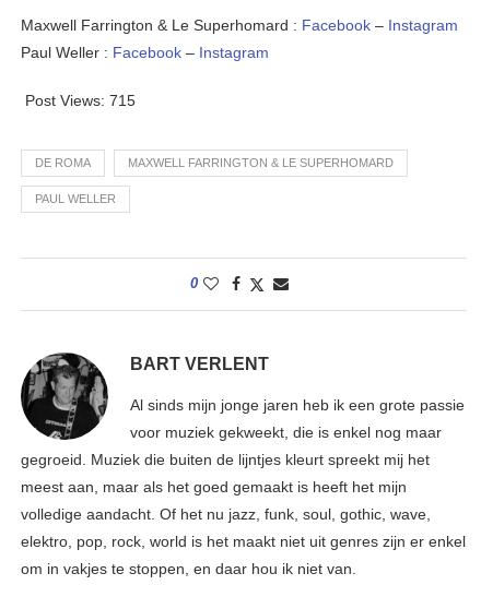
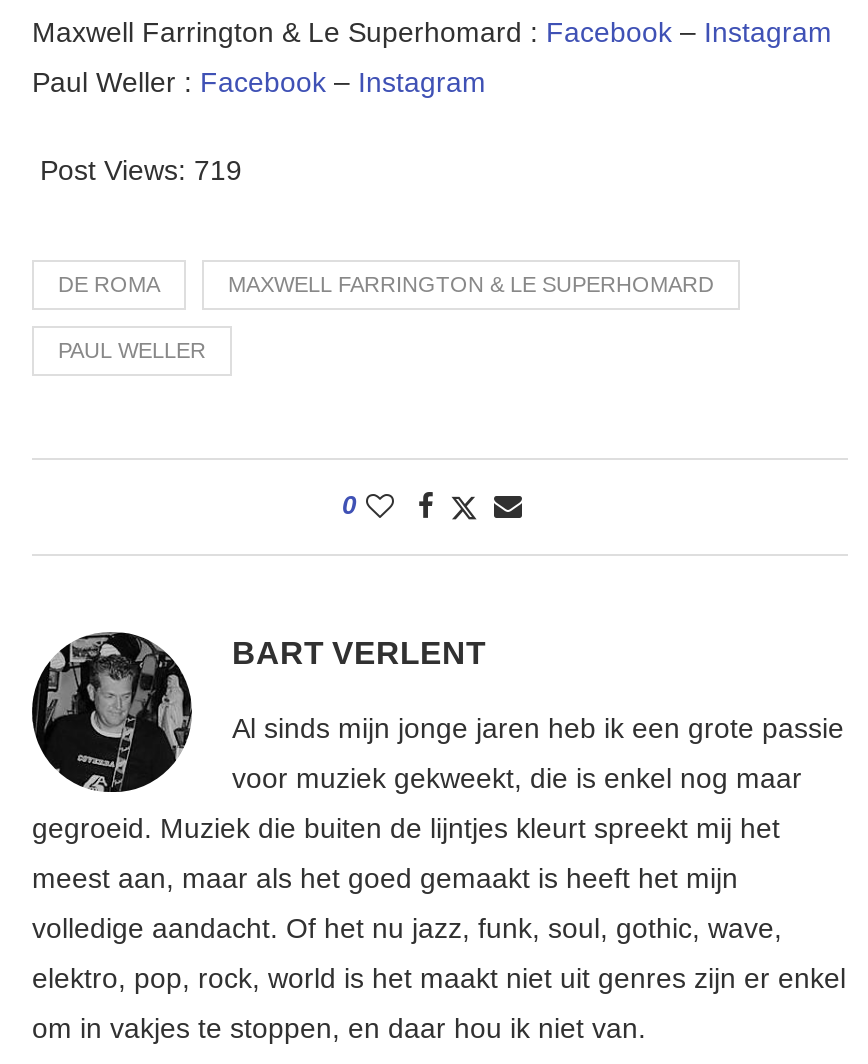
- Post Views: 715
+ Post Views: 719
